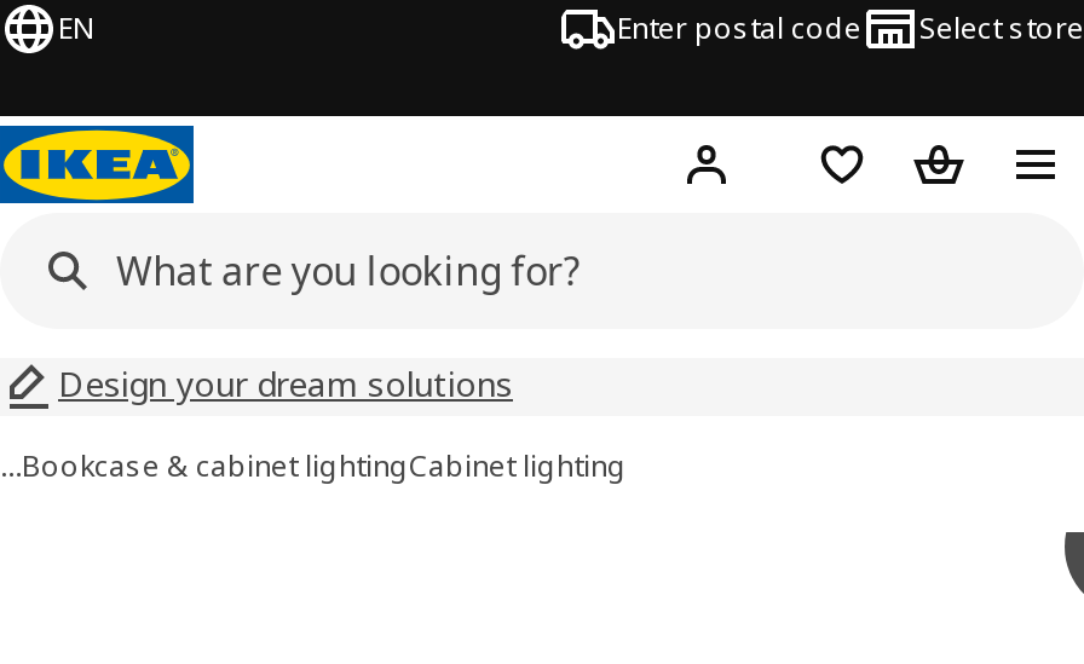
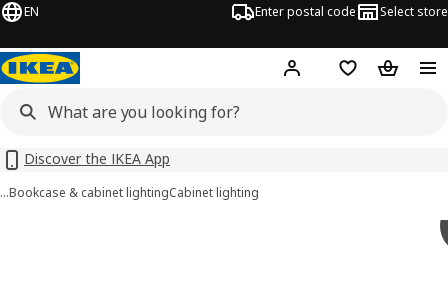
- Design your dream solutions
+ Discover the IKEA App
